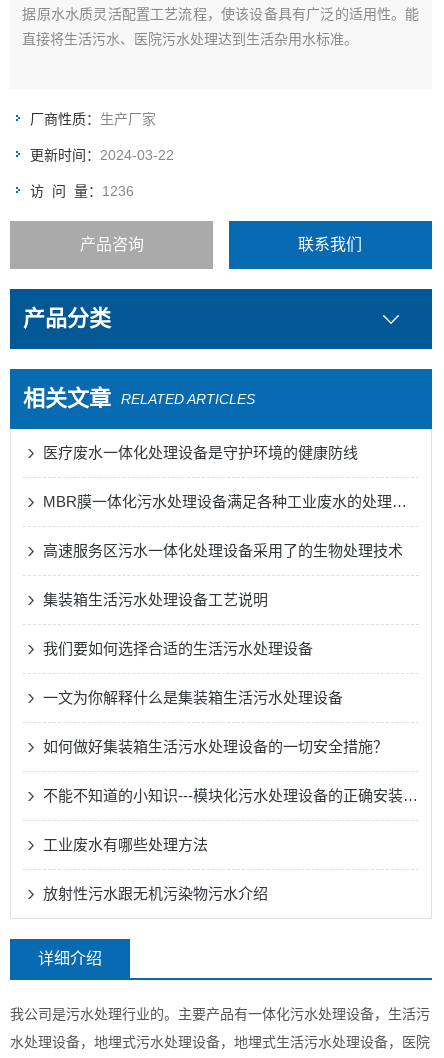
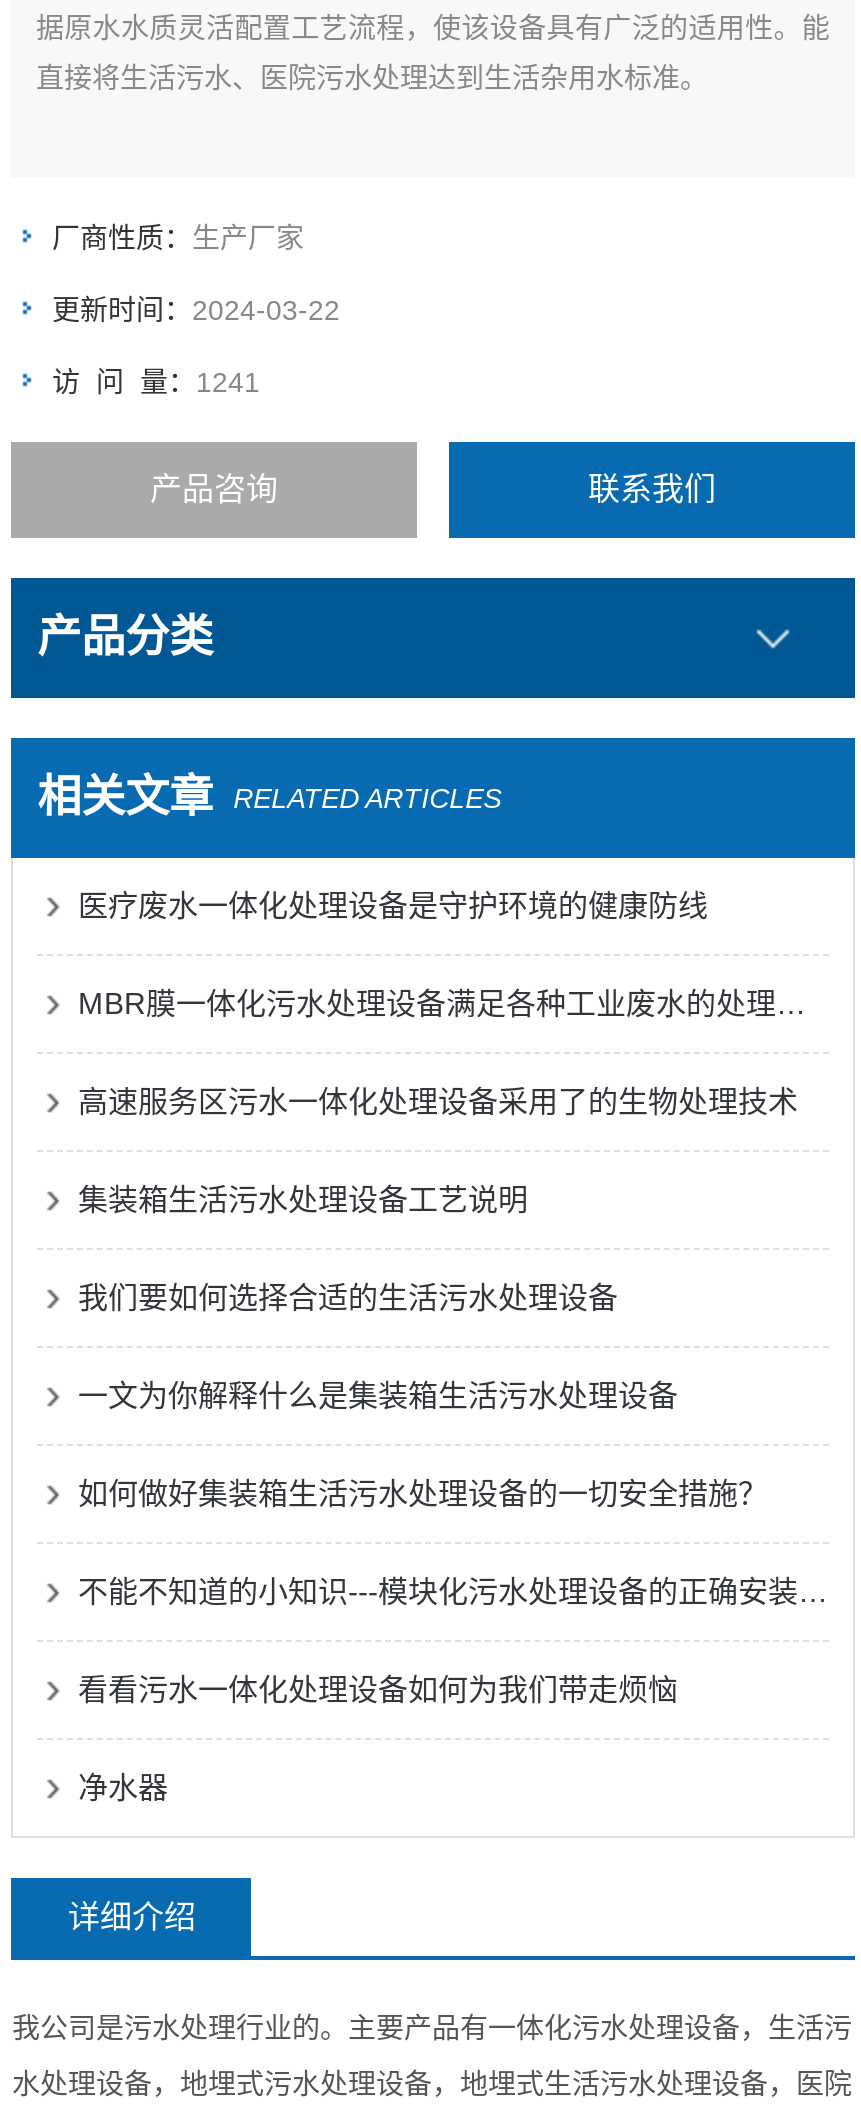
- 访 问 量：1236
+ 访 问 量：1241

- 工业废水有哪些处理方法
+ 看看污水一体化处理设备如何为我们带走烦恼

- 放射性污水跟无机污染物污水介绍
+ 净水器
